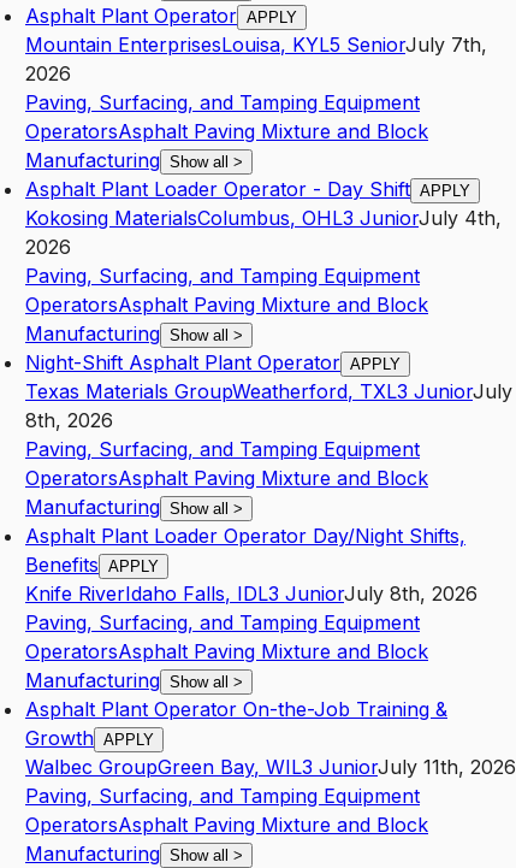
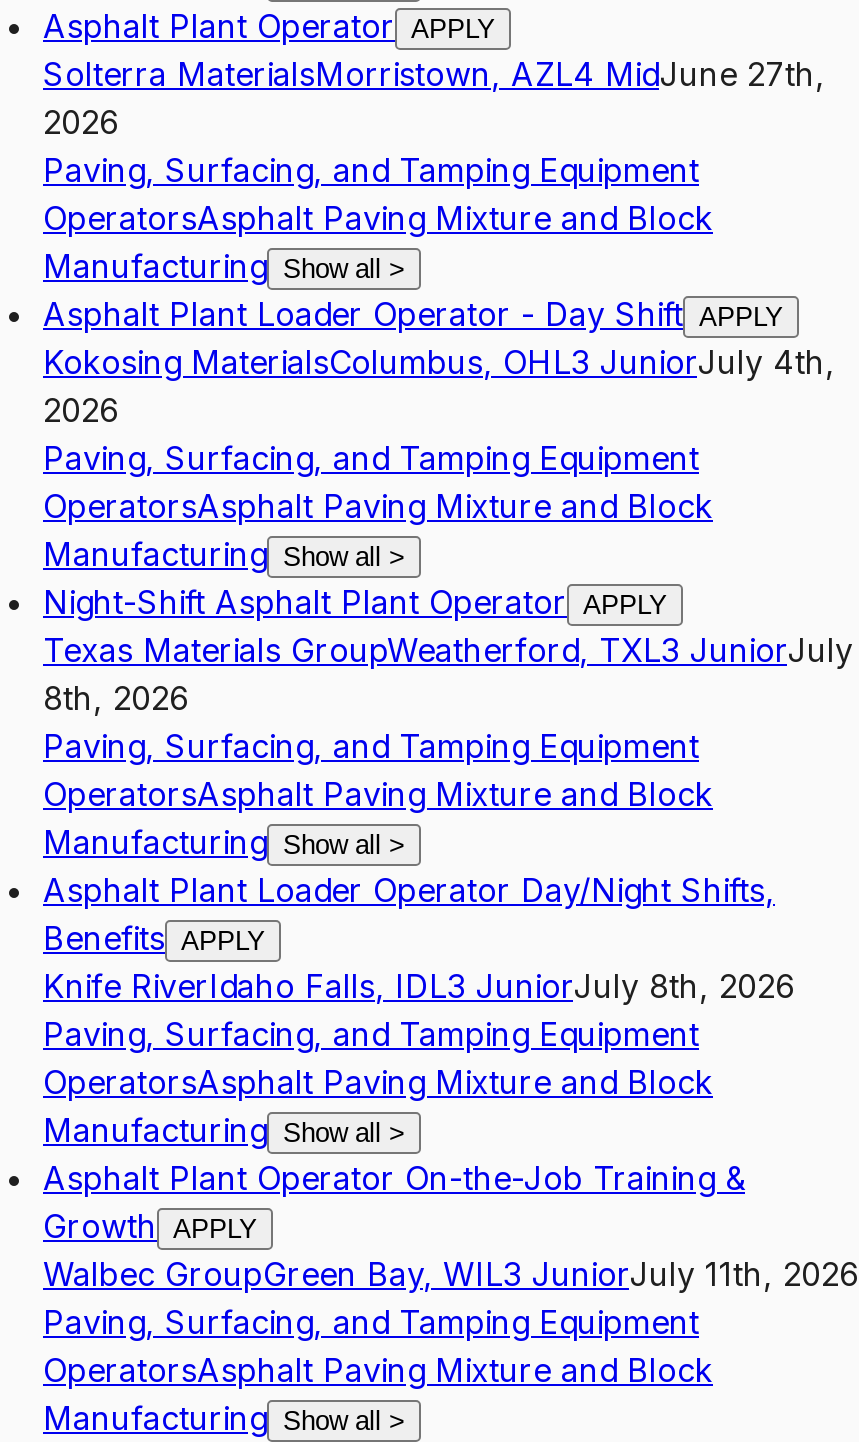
- Mountain EnterprisesLouisa, KYL5 SeniorJuly 7th,
+ Solterra MaterialsMorristown, AZL4 MidJune 27th,
